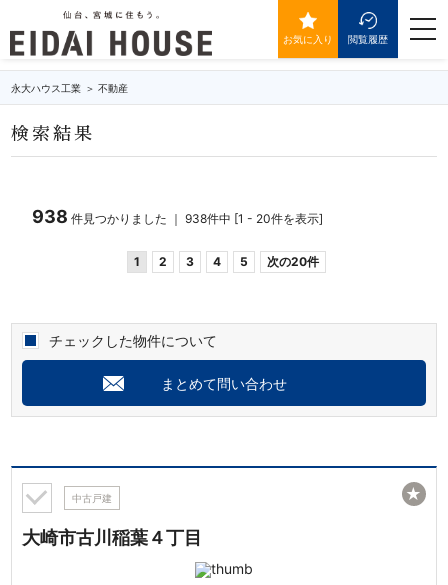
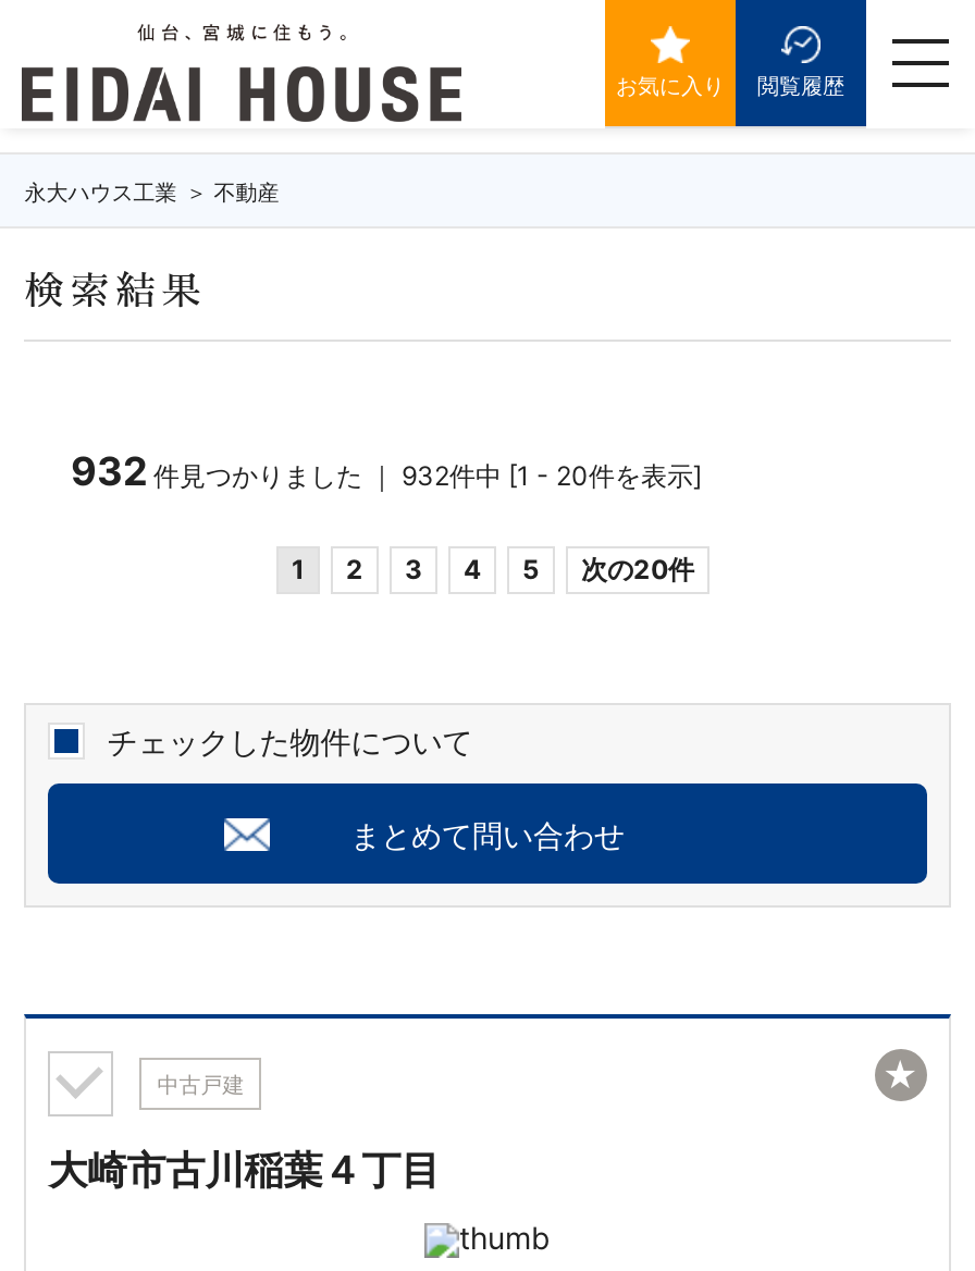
- 938件見つかりました ｜ 938件中 [1 - 20件を表示]
+ 932件見つかりました ｜ 932件中 [1 - 20件を表示]
